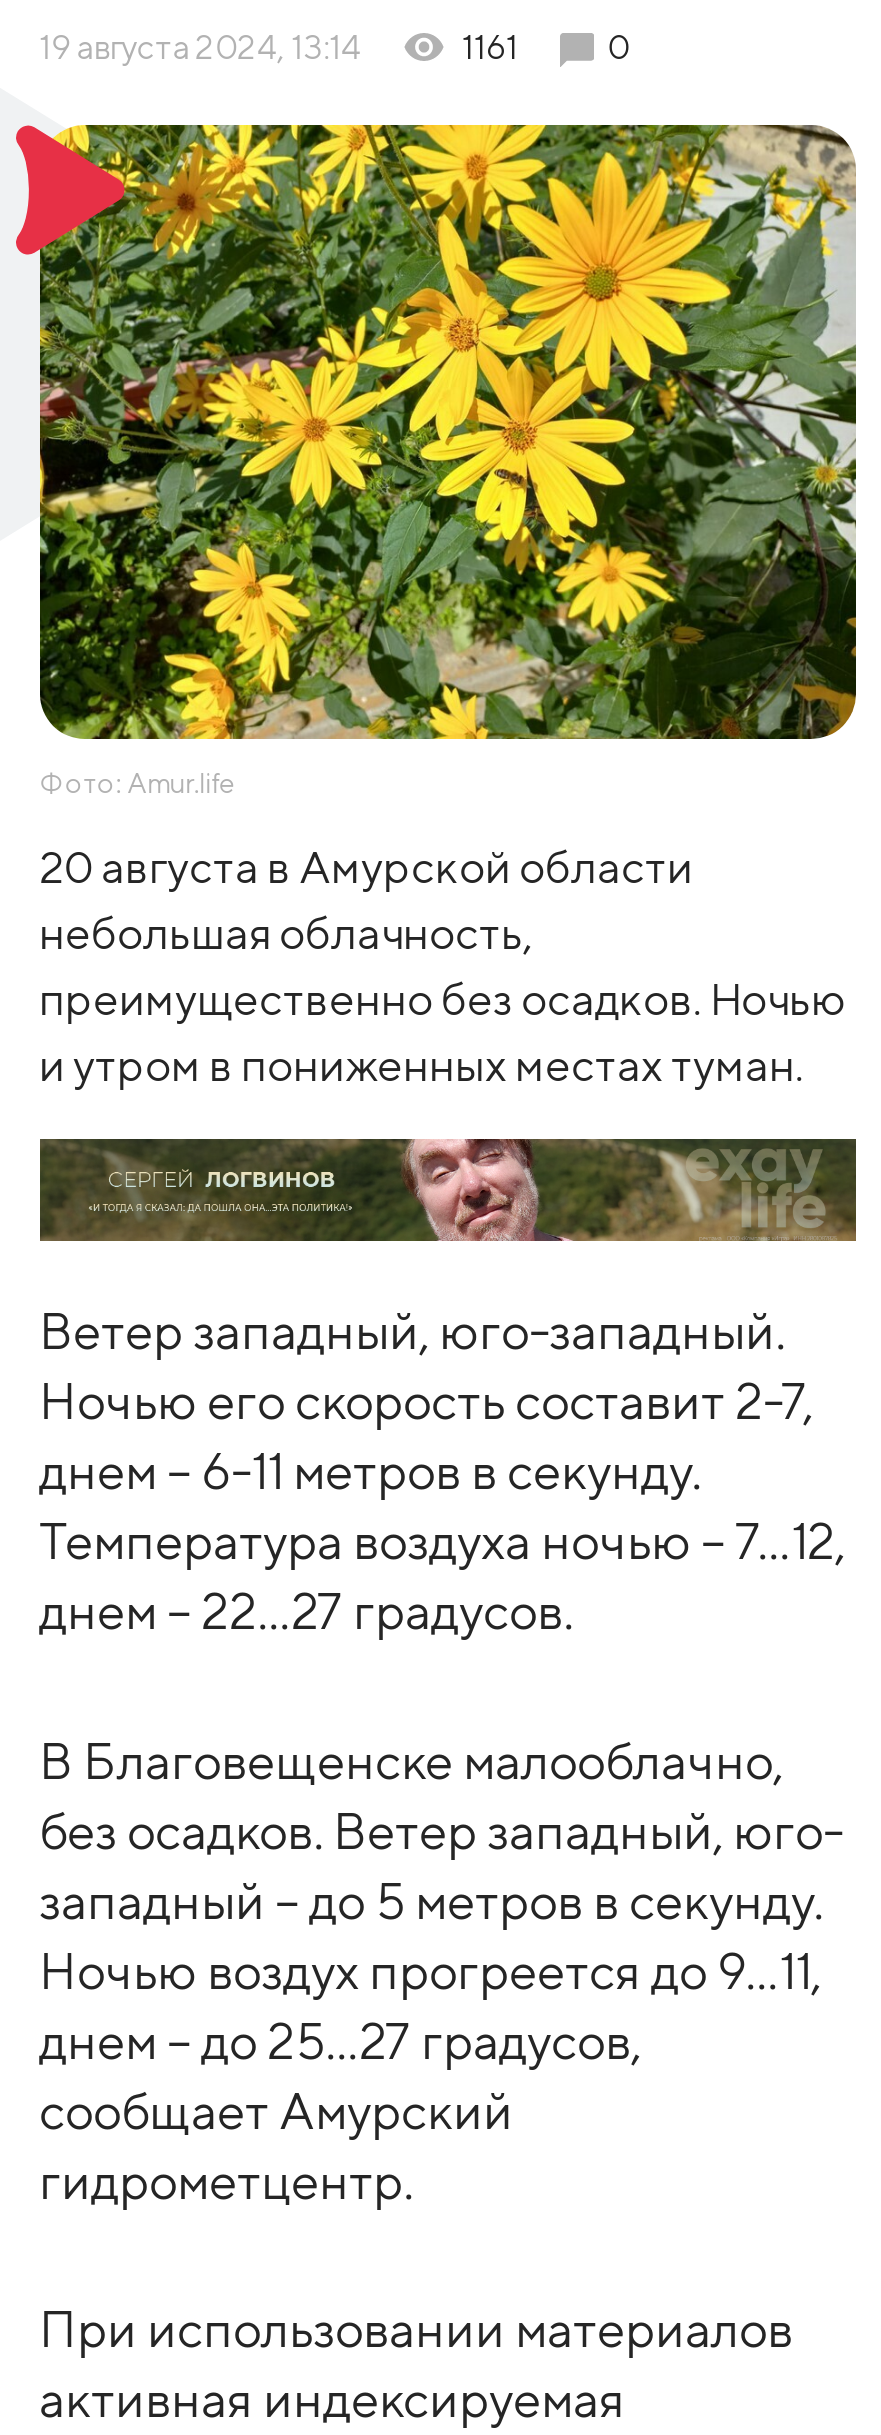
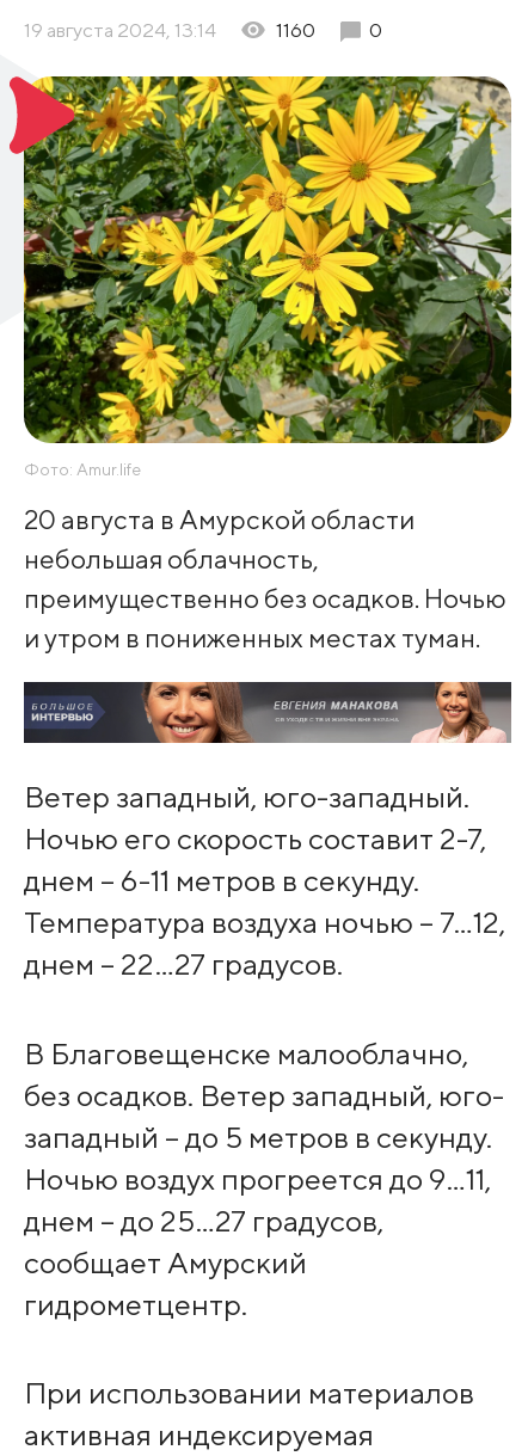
- 1161
+ 1160

- [image]
+ [image]
